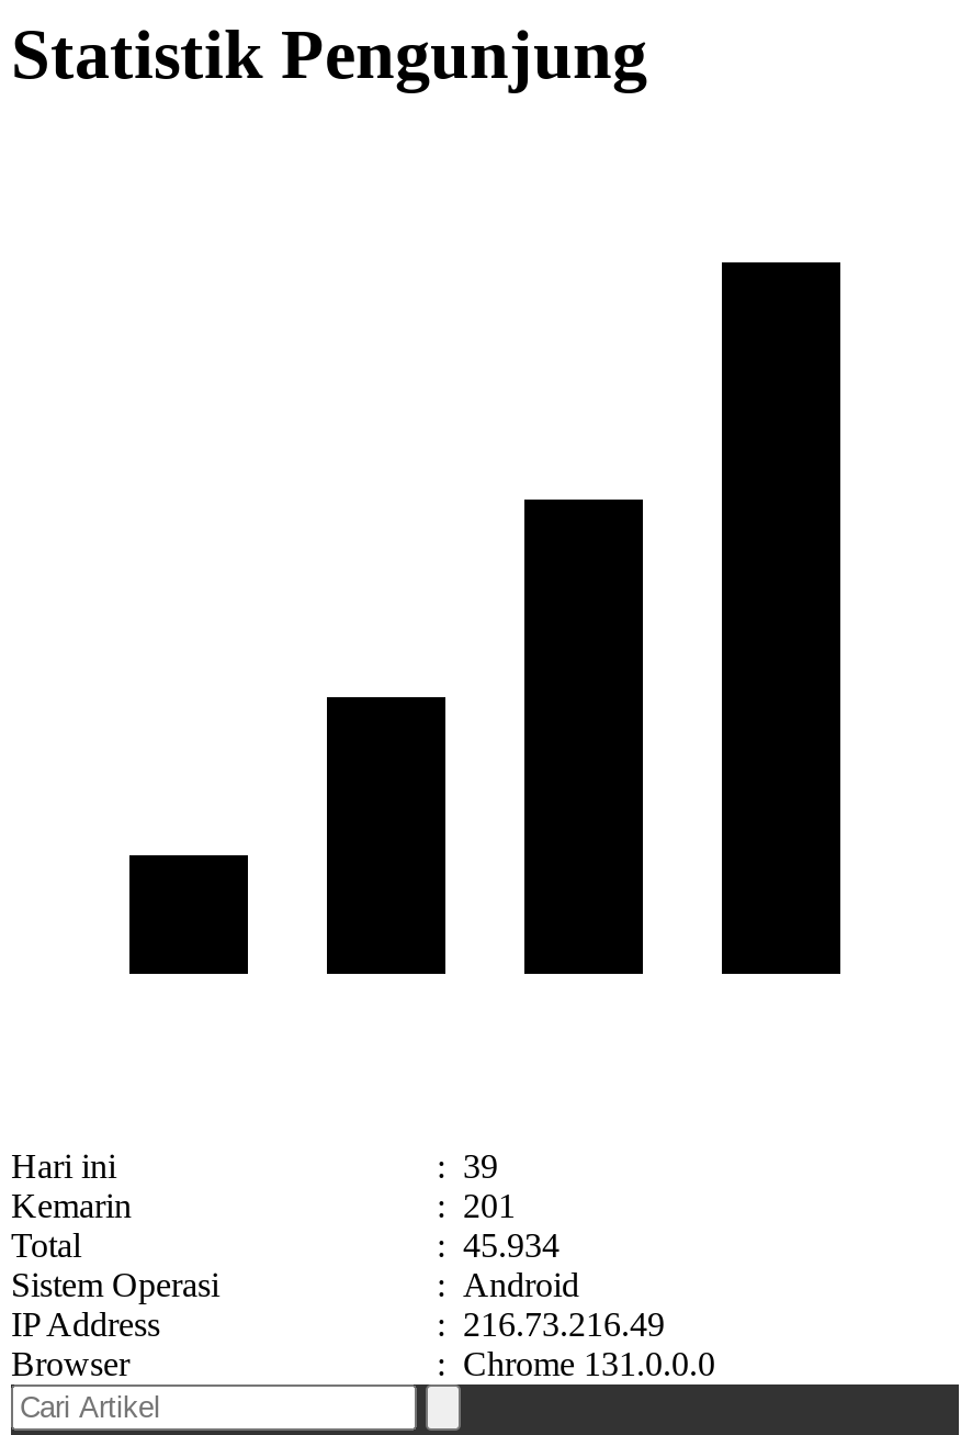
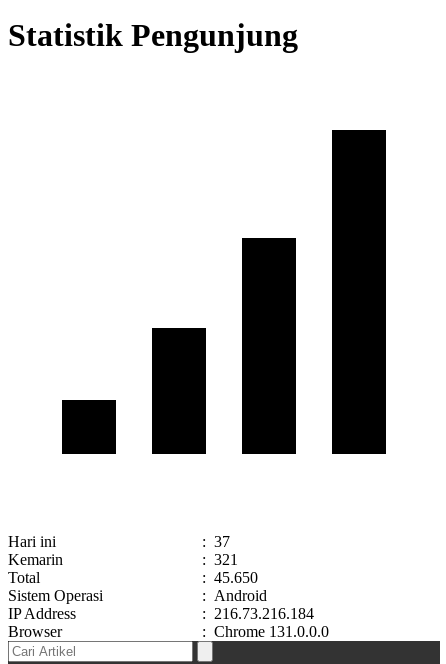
- : 39
+ : 37

- : 201
+ : 321

- : 45.934
+ : 45.650

- : 216.73.216.49
+ : 216.73.216.184
